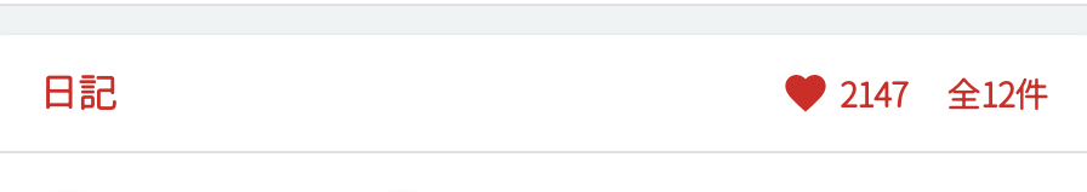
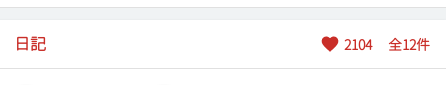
- 2147 全12件
+ 2104 全12件
